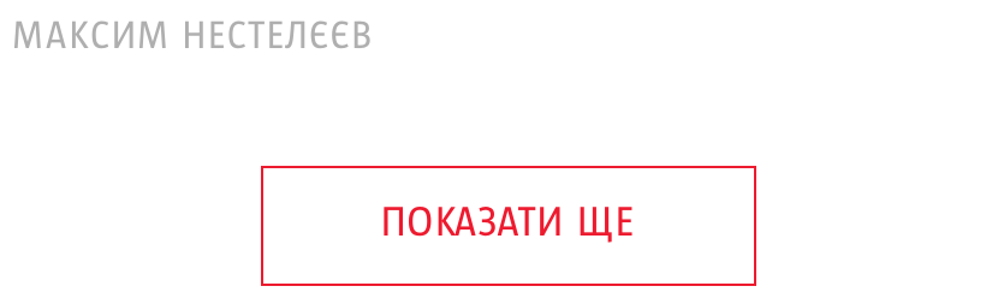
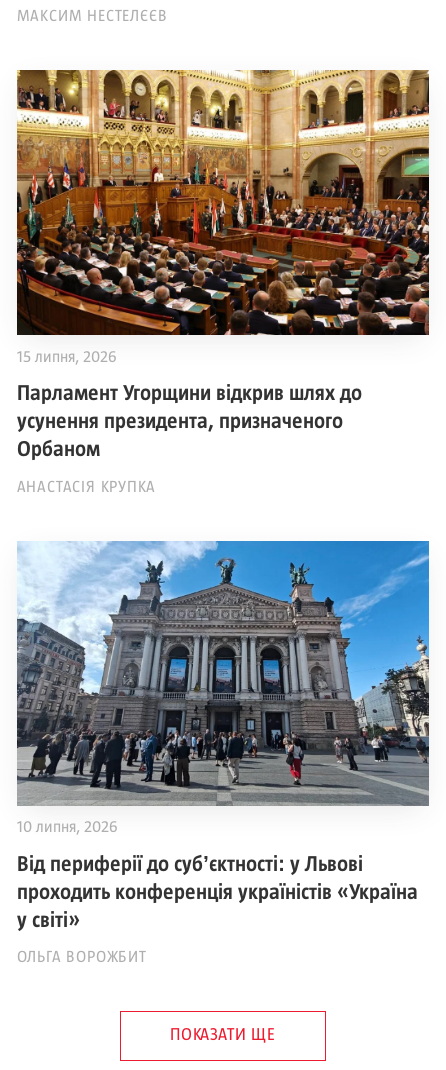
+ [image]
+ 15 липня, 2026
+ Парламент Угорщини відкрив шлях до
+ усунення президента, призначеного
+ Орбаном
+ АНАСТАСІЯ КРУПКА

+ [image]
+ 10 липня, 2026
+ Від периферії до субʼєктності: у Львові
+ проходить конференція україністів «Україна
+ у світі»
+ ОЛЬГА ВОРОЖБИТ
